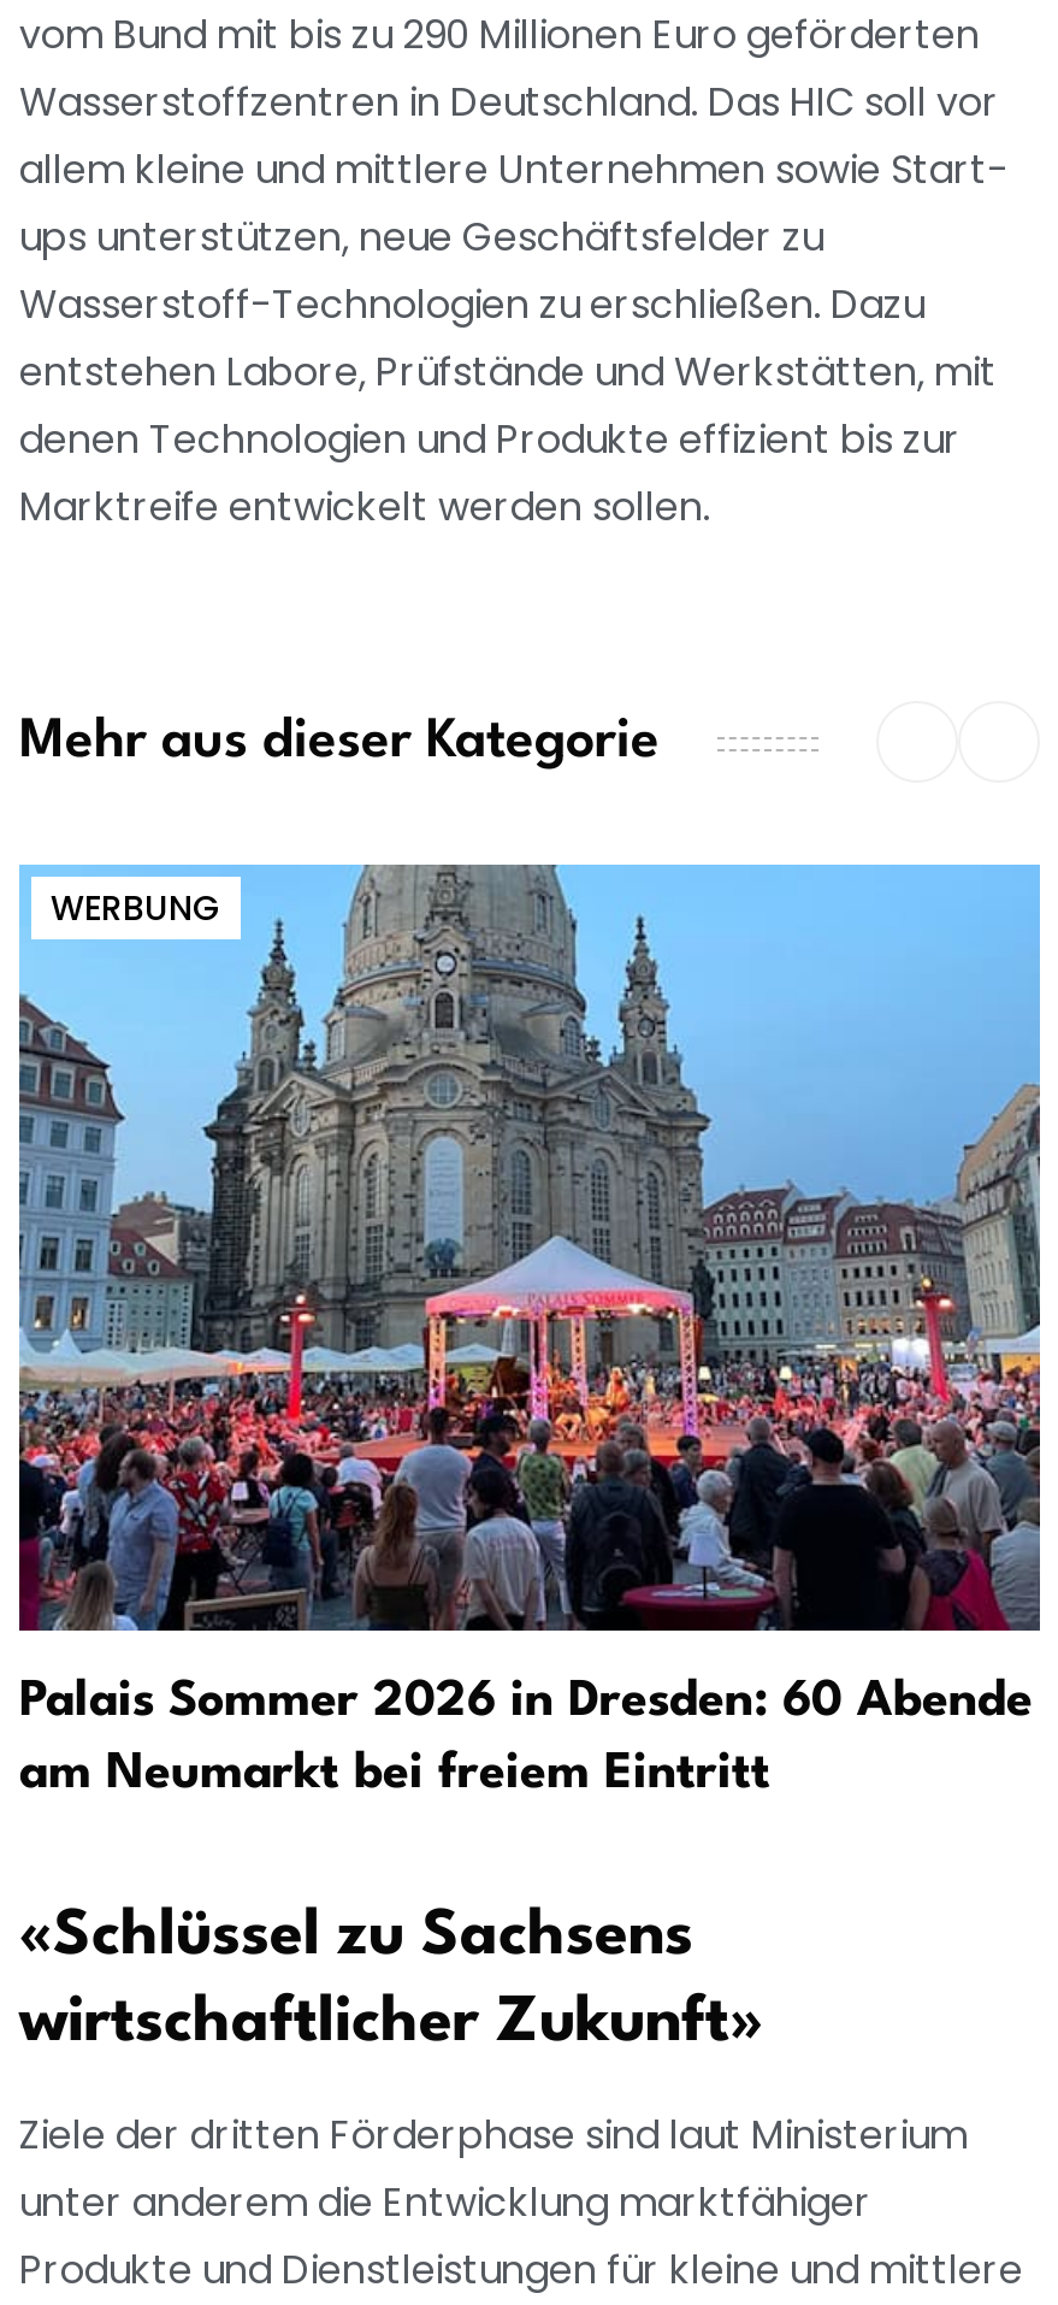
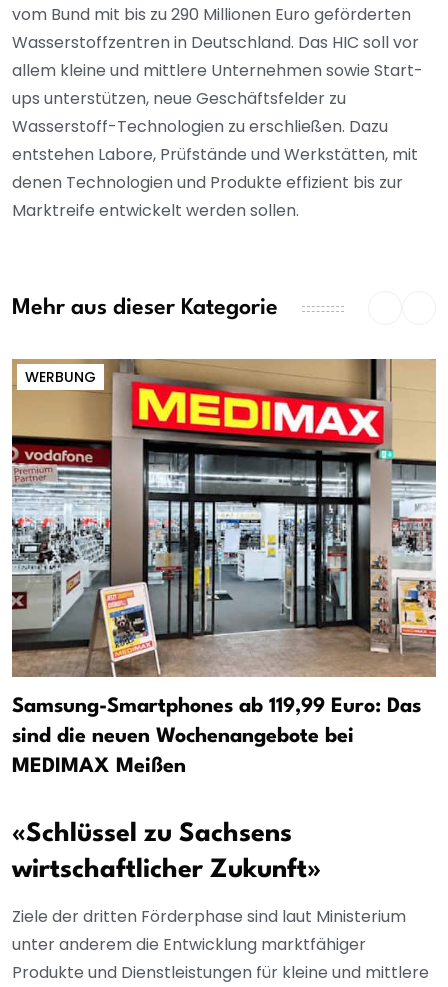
- [image]
- Palais Sommer 2026 in Dresden: 60 Abende
- am Neumarkt bei freiem Eintritt
+ [image]
+ Samsung-Smartphones ab 119,99 Euro: Das
+ sind die neuen Wochenangebote bei
+ MEDIMAX Meißen
